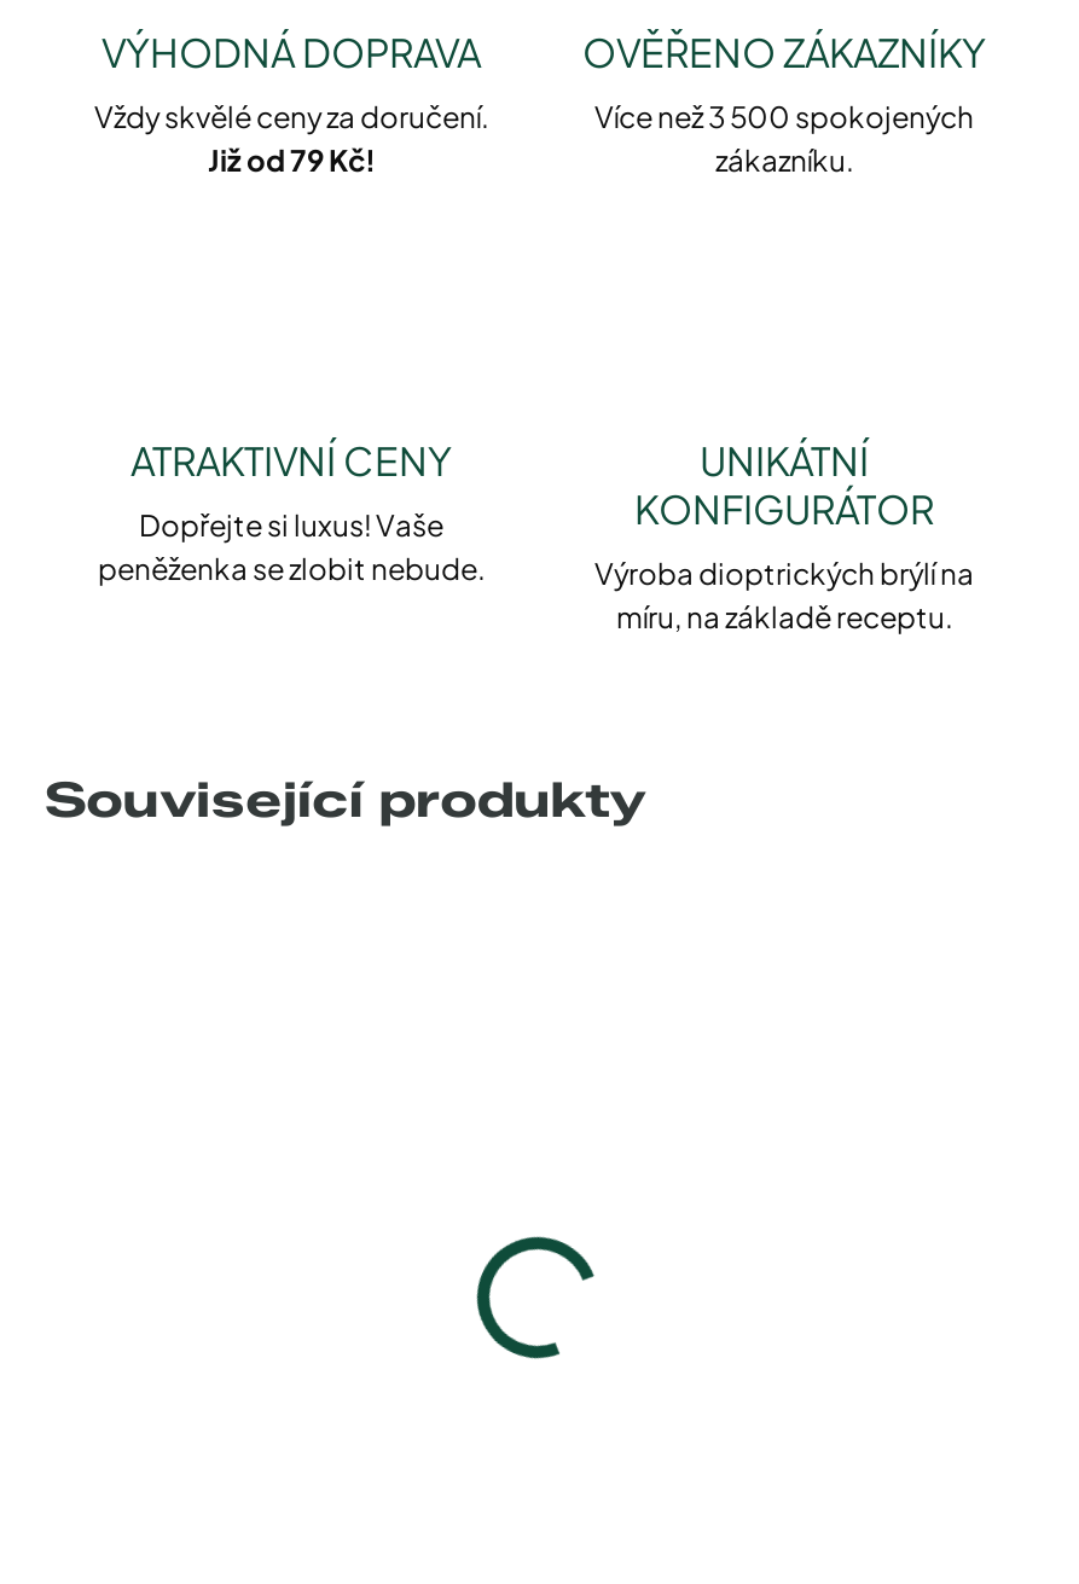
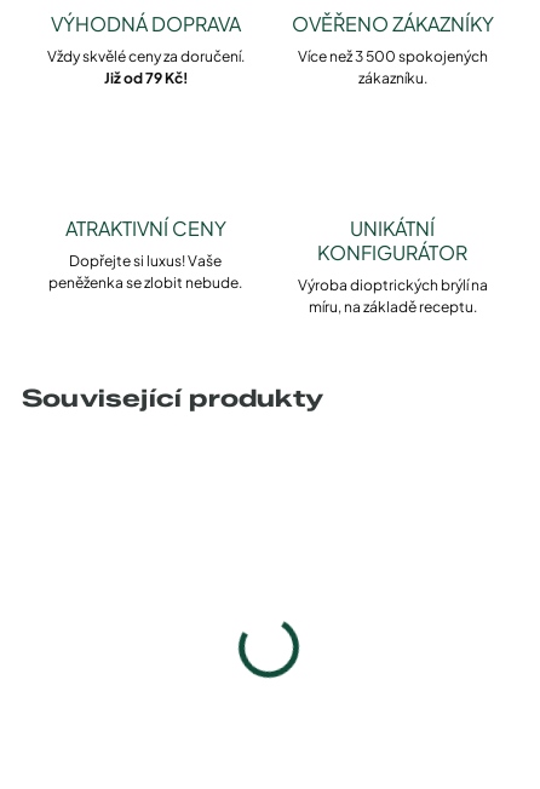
- [image]
+ [image]
